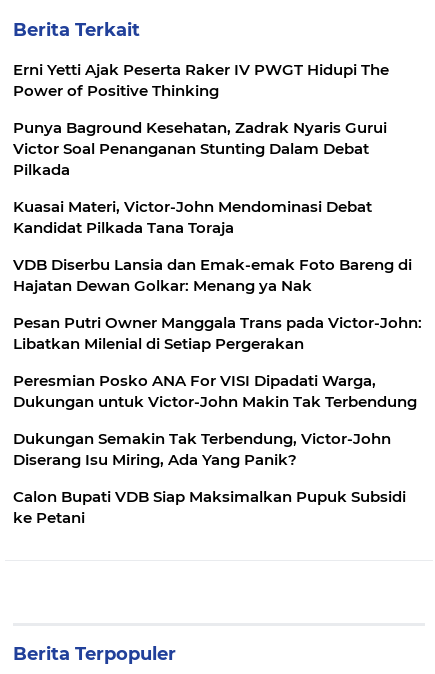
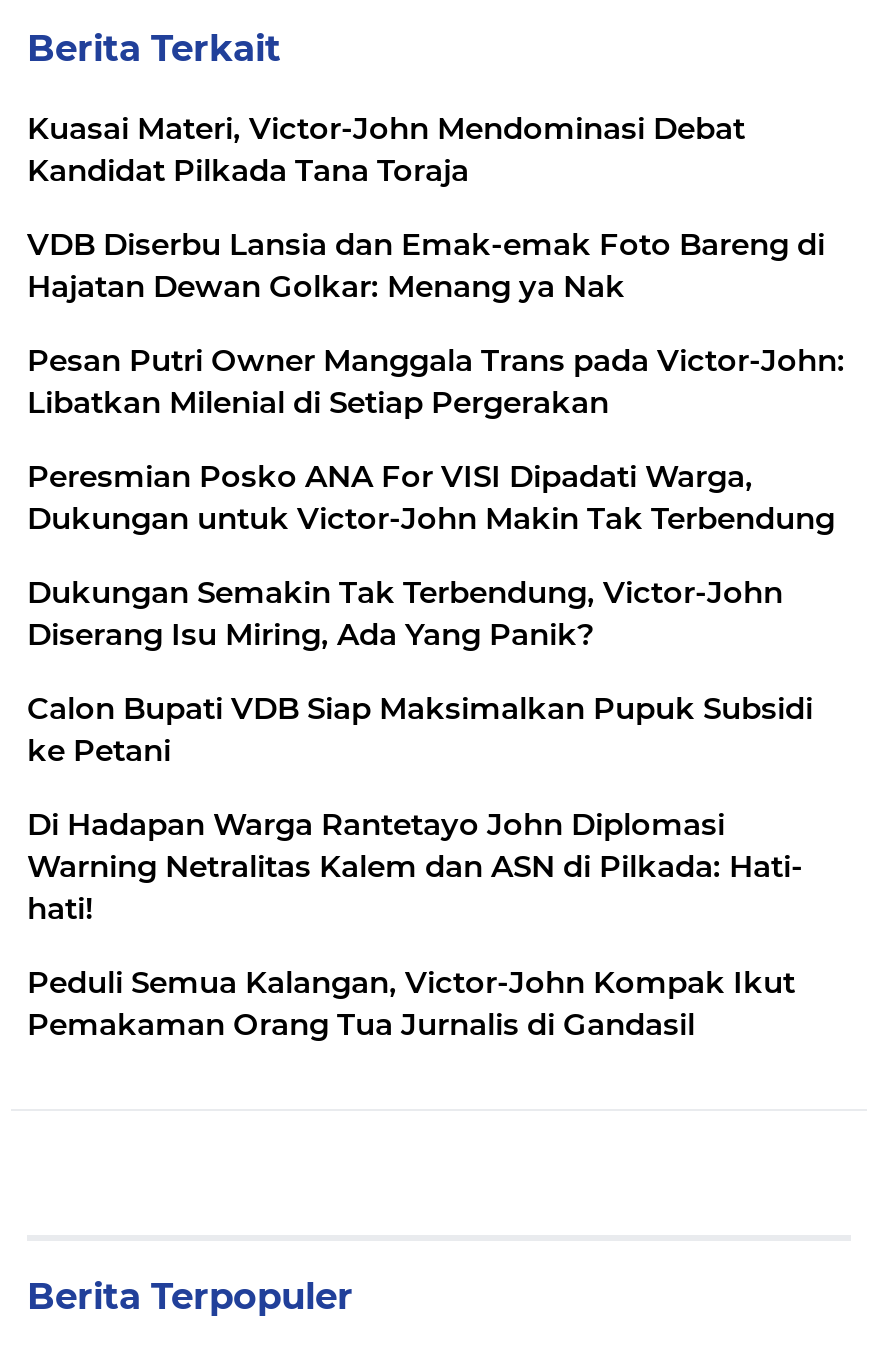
- Erni Yetti Ajak Peserta Raker IV PWGT Hidupi The
- Power of Positive Thinking
- Punya Baground Kesehatan, Zadrak Nyaris Gurui
- Victor Soal Penanganan Stunting Dalam Debat
- Pilkada

moved up: Kuasai Materi, Victor-John Mendominasi Debat | Kandidat Pilkada Tana Toraja | VDB Diserbu Lansia dan Emak-emak Foto Bareng di | ... | Calon Bupati VDB Siap Maksimalkan Pupuk Subsidi | ke Petani

+ Di Hadapan Warga Rantetayo John Diplomasi
+ Warning Netralitas Kalem dan ASN di Pilkada: Hati-
+ hati!
+ Peduli Semua Kalangan, Victor-John Kompak Ikut
+ Pemakaman Orang Tua Jurnalis di Gandasil
